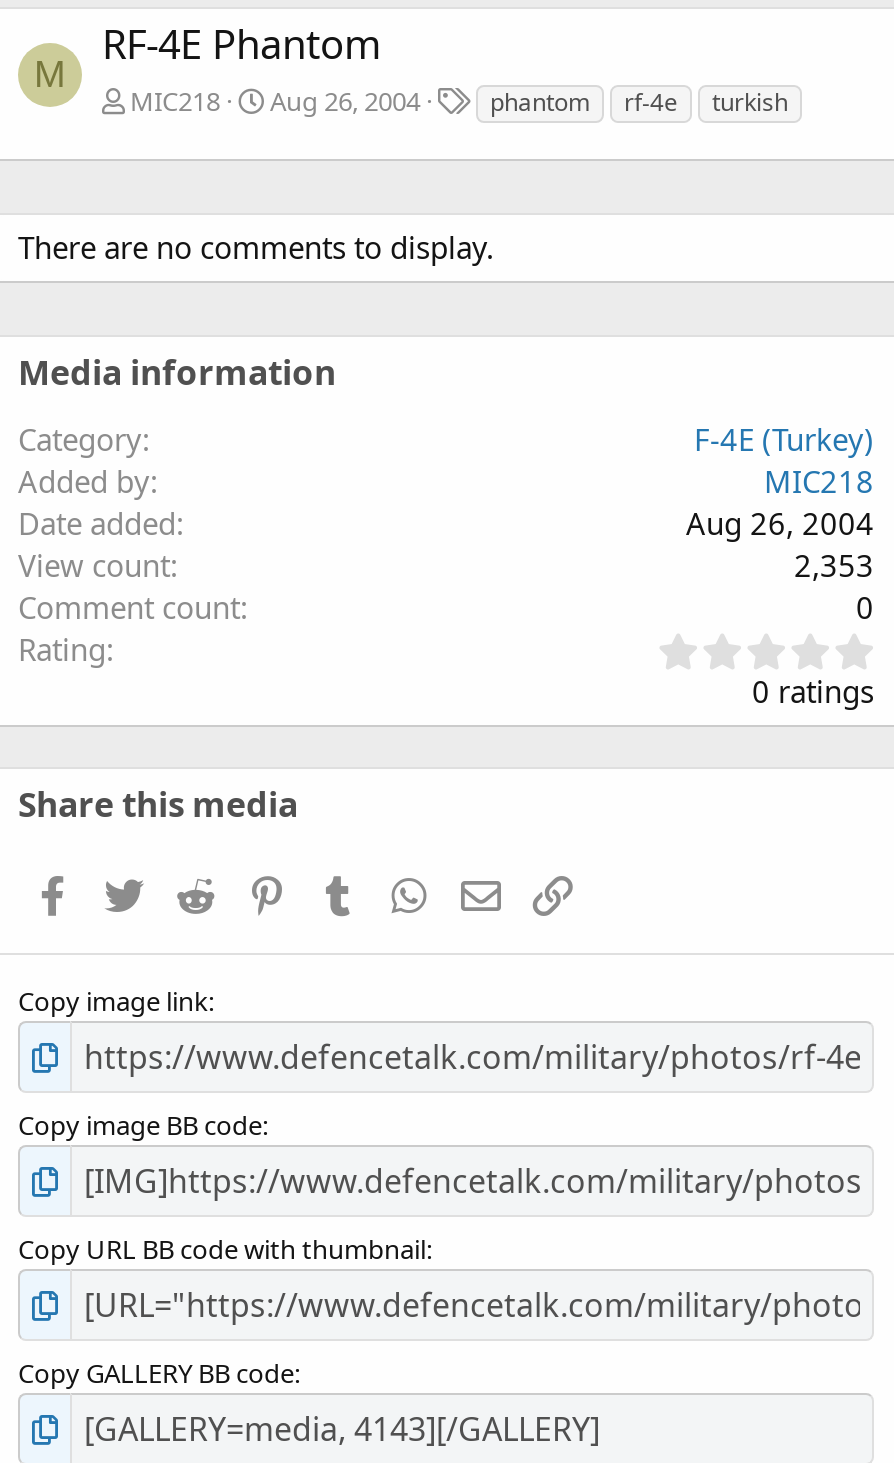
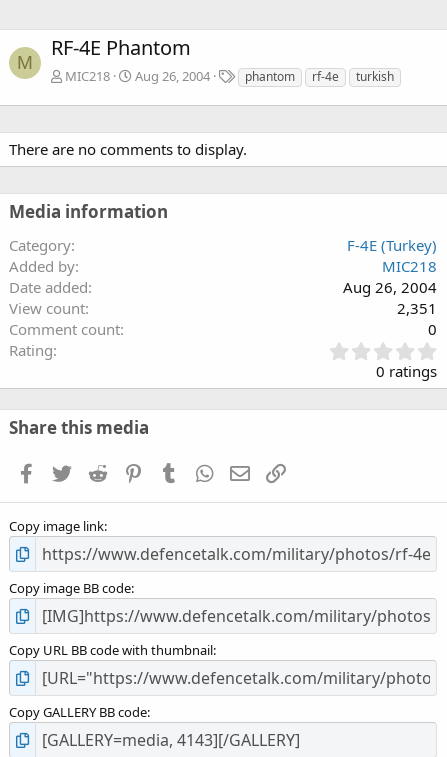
- 2,353
+ 2,351
